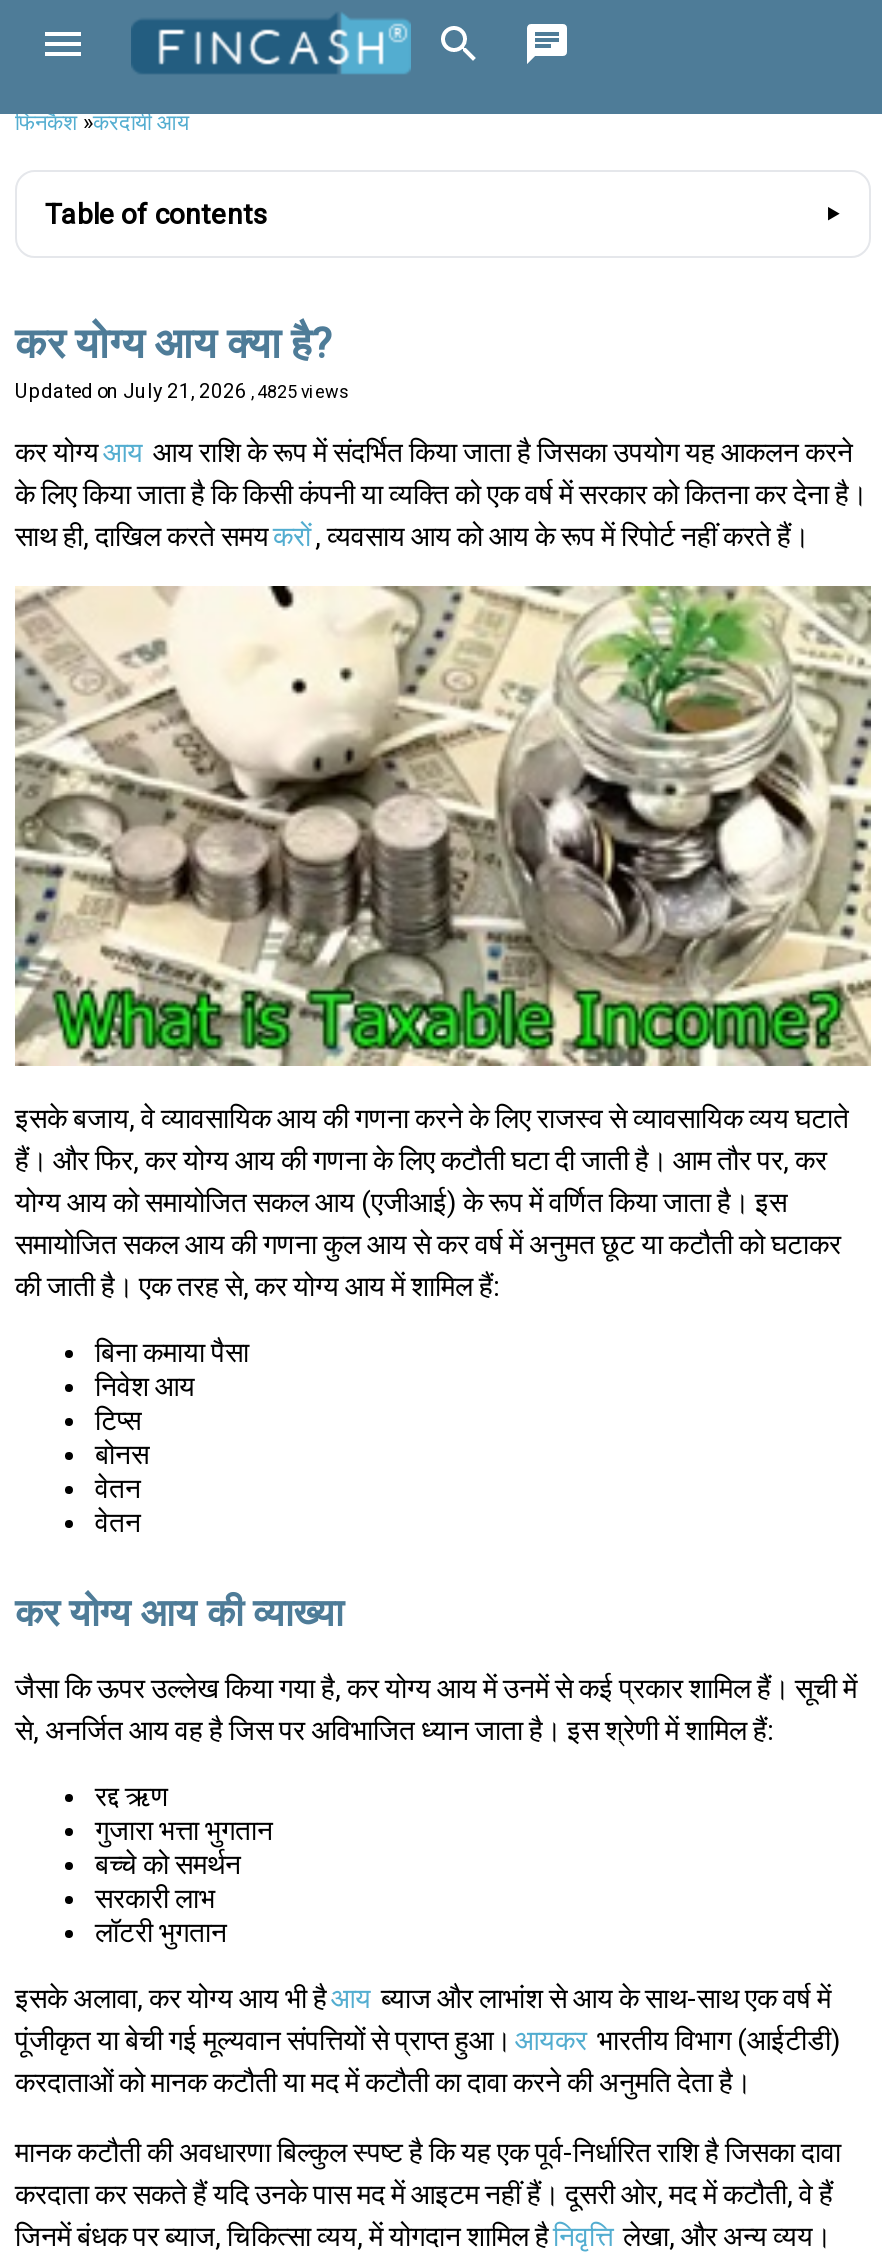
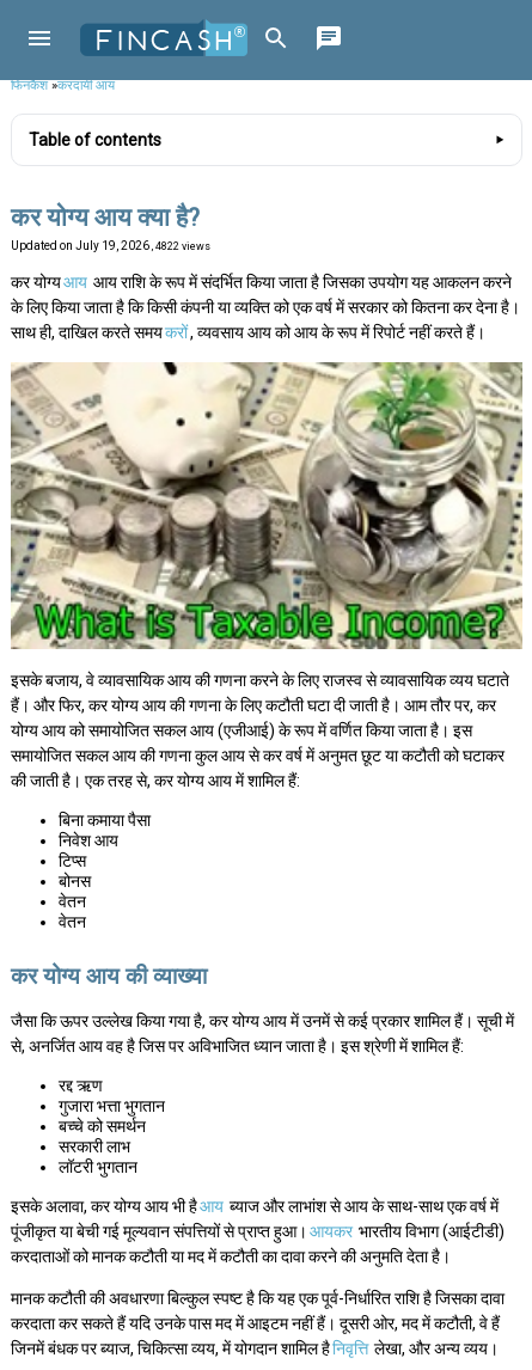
- Updated on July 21, 2026, 4825 views
+ Updated on July 19, 2026, 4822 views
